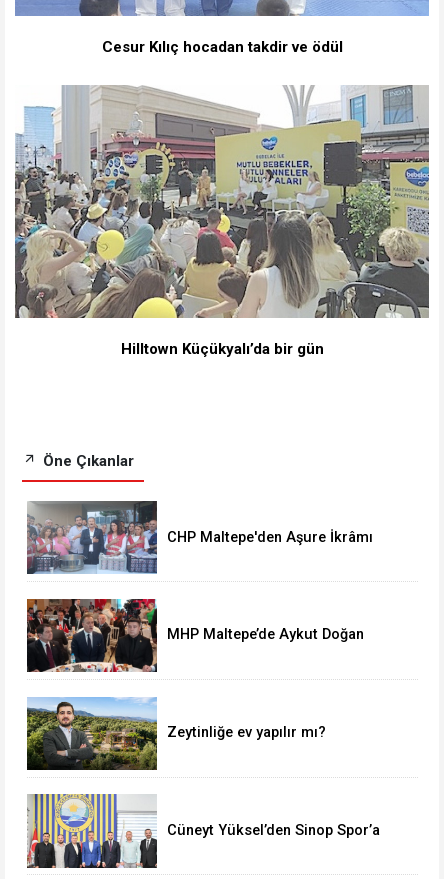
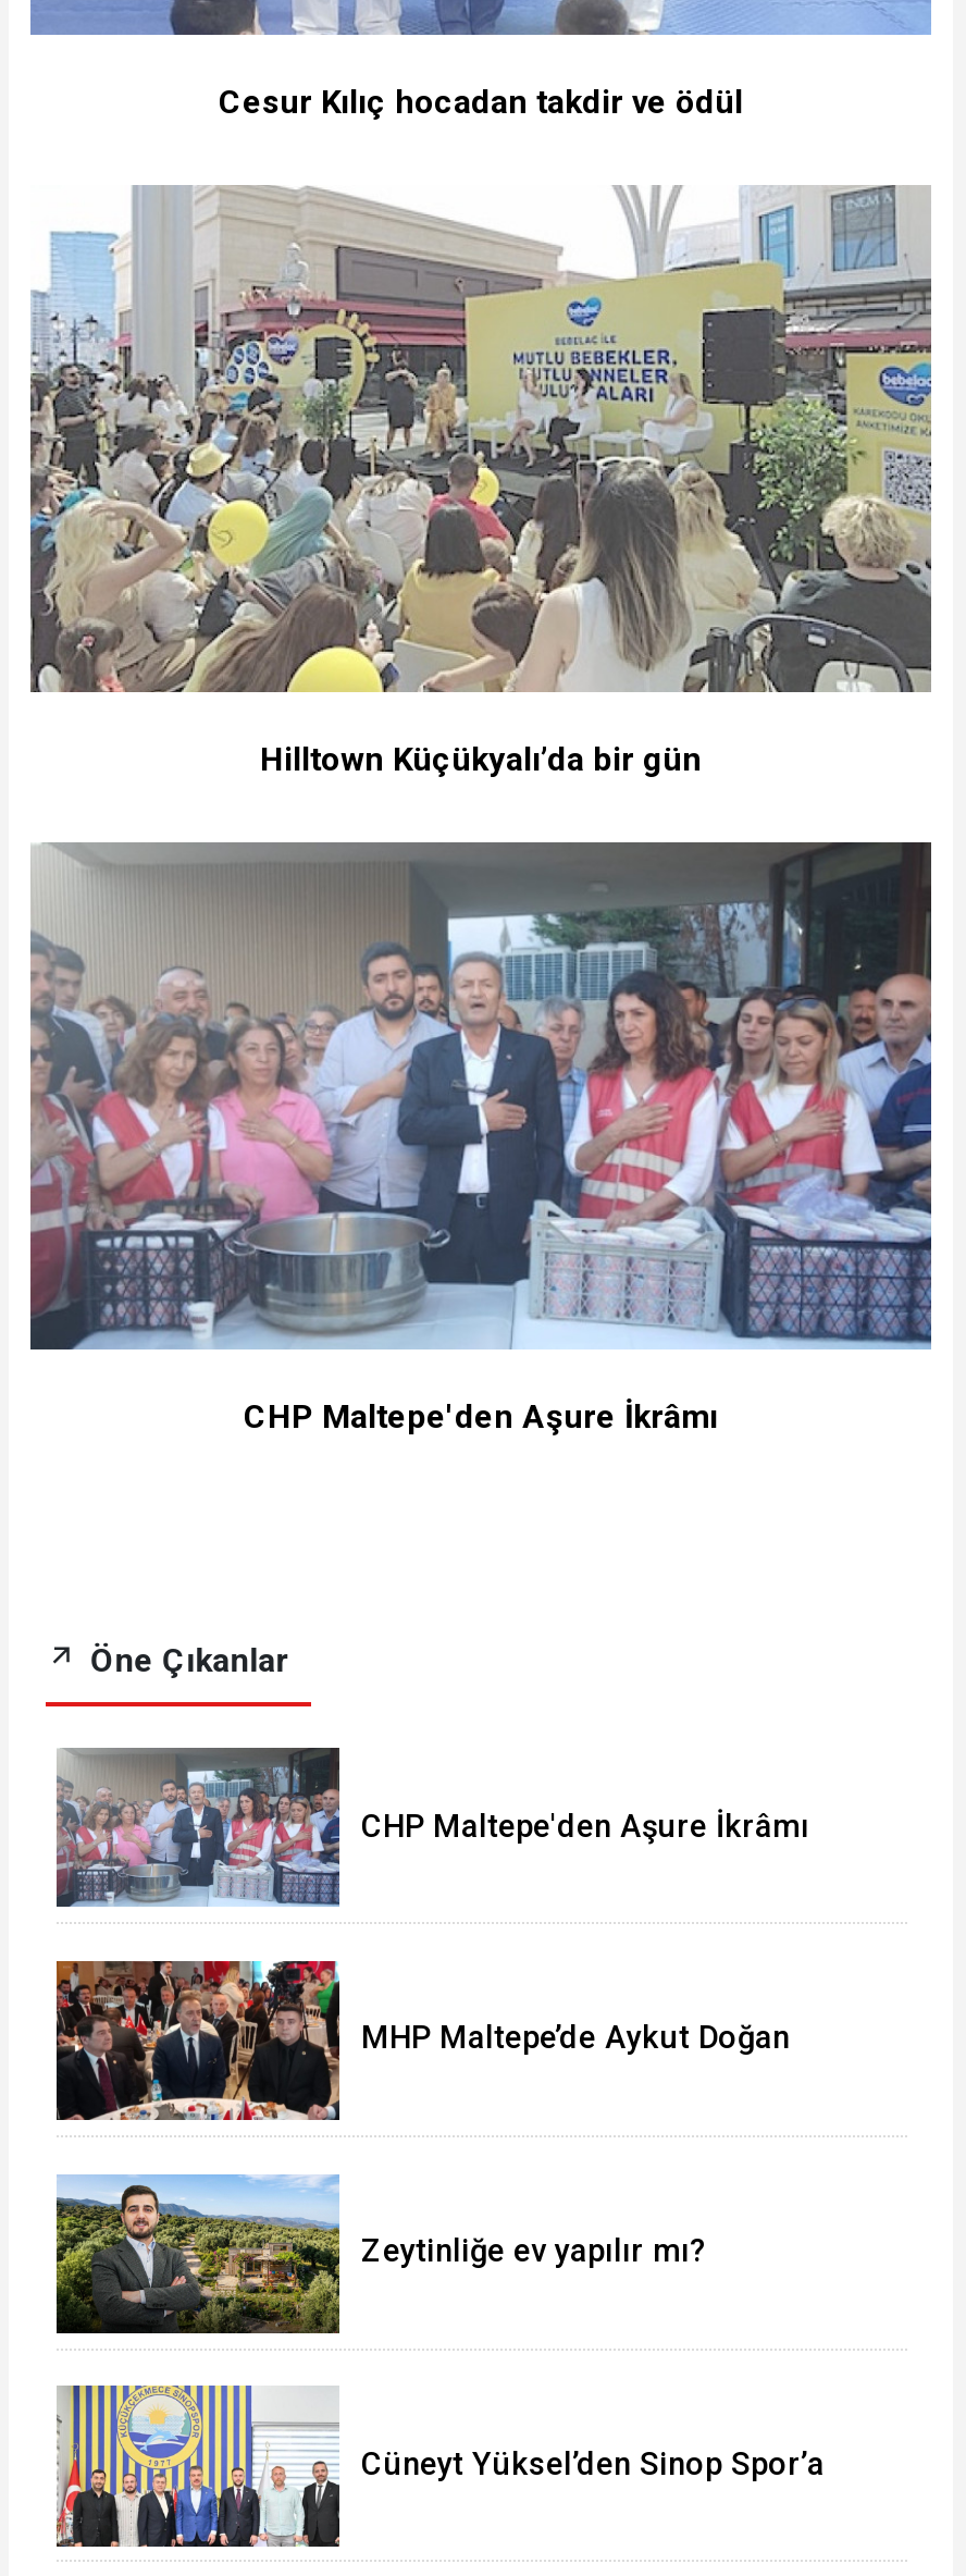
+ [image]
+ CHP Maltepe'den Aşure İkrâmı
